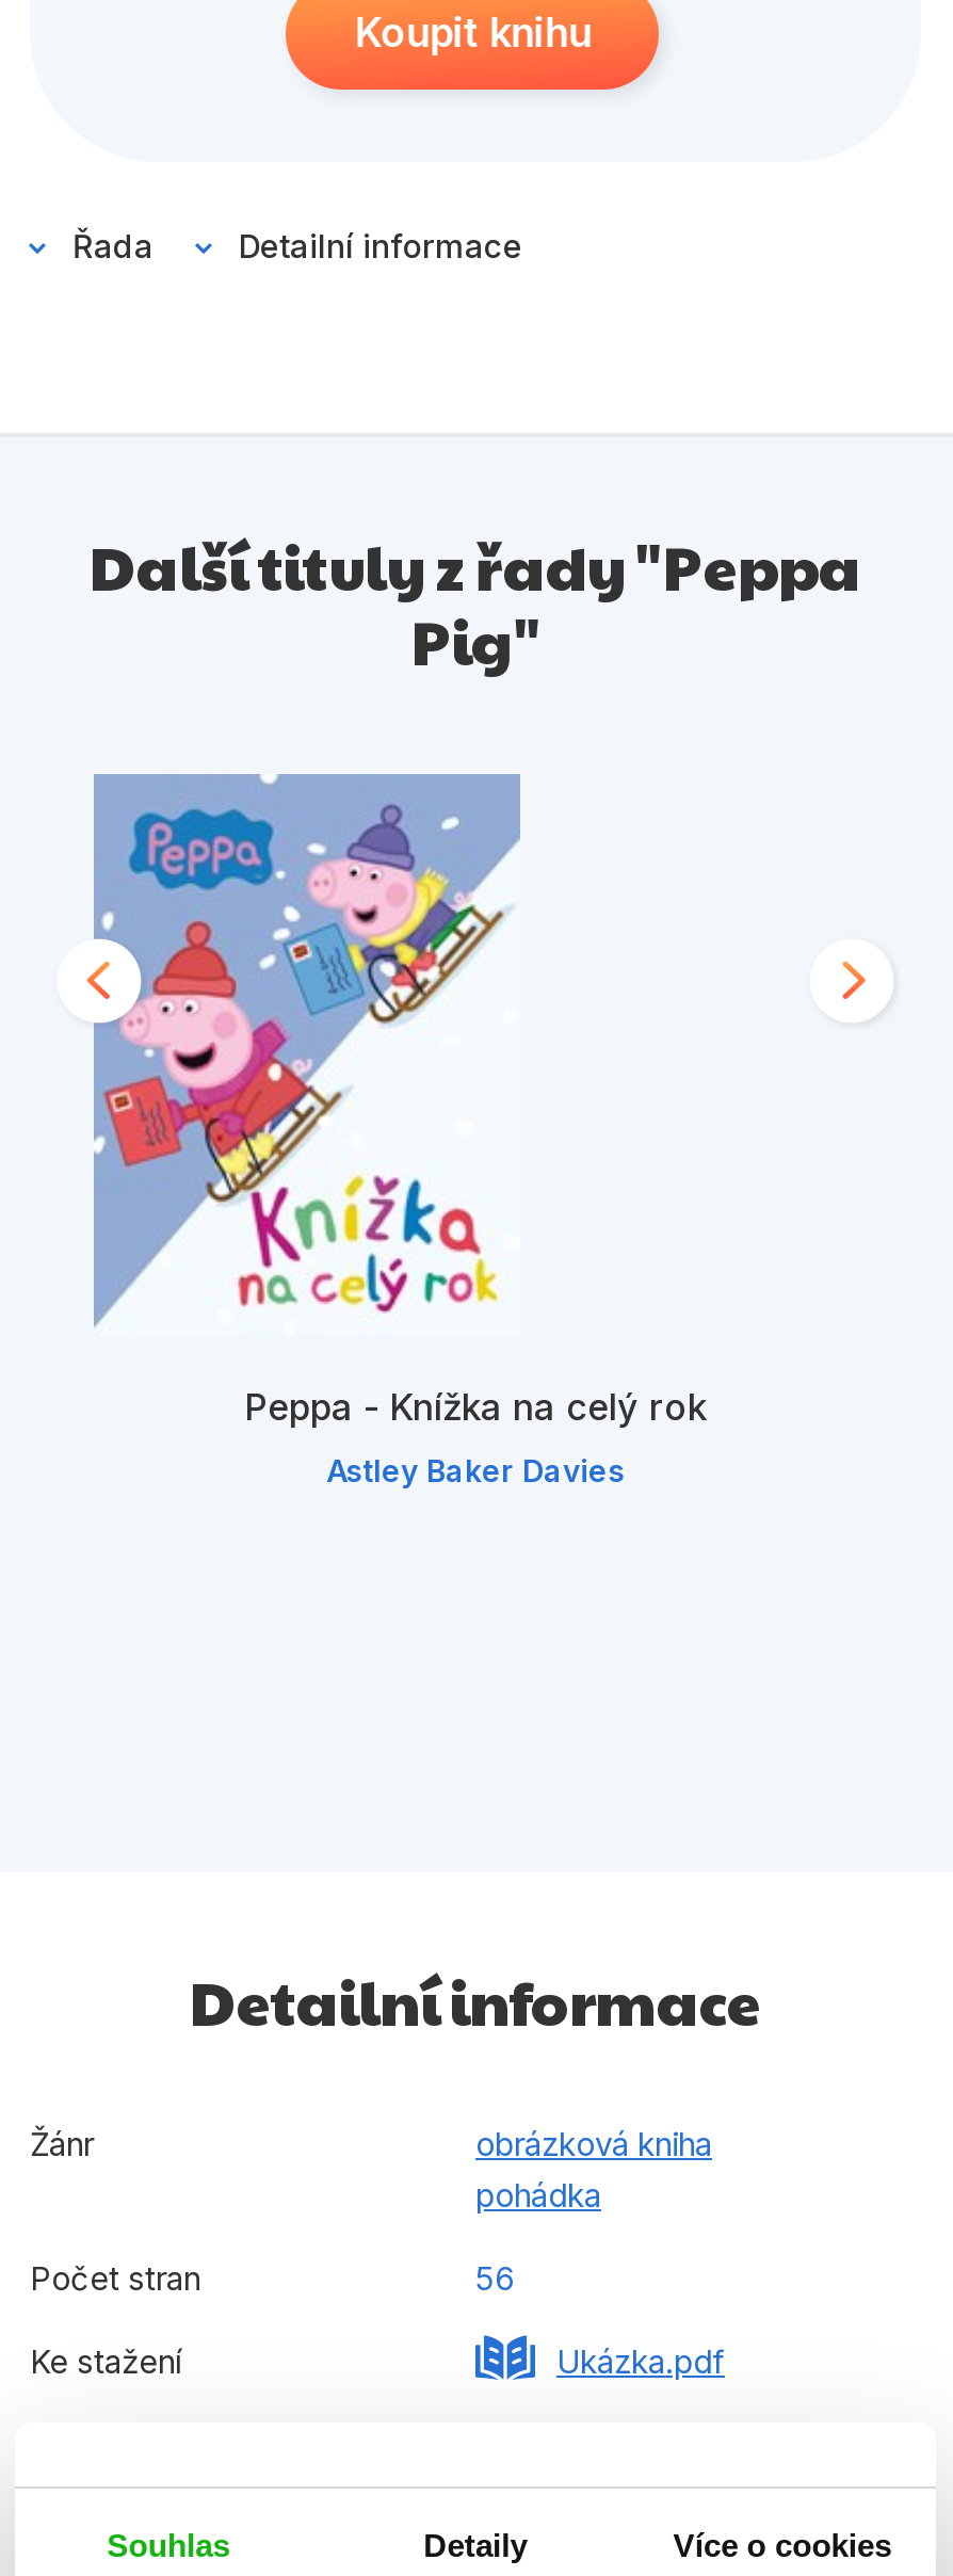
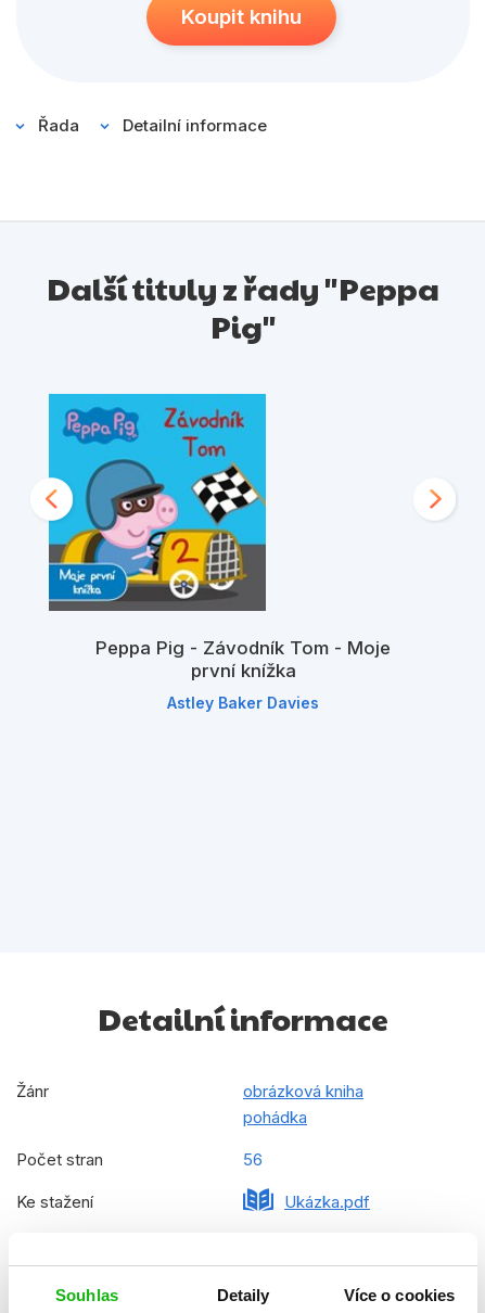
- [image]
- Peppa - Knížka na celý rok
+ [image]
+ Peppa Pig - Závodník Tom - Moje
+ první knížka

moved up: Astley Baker Davies
